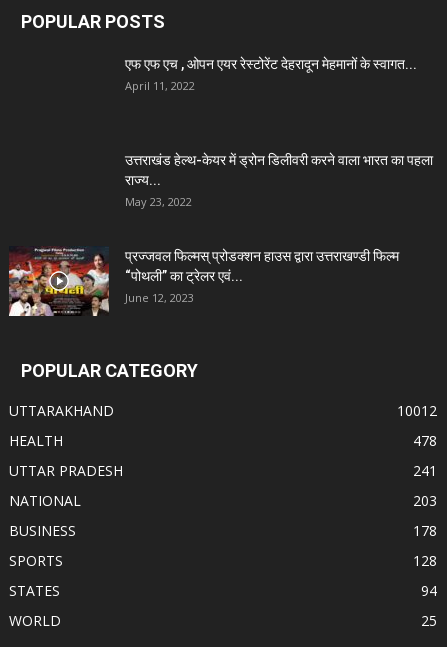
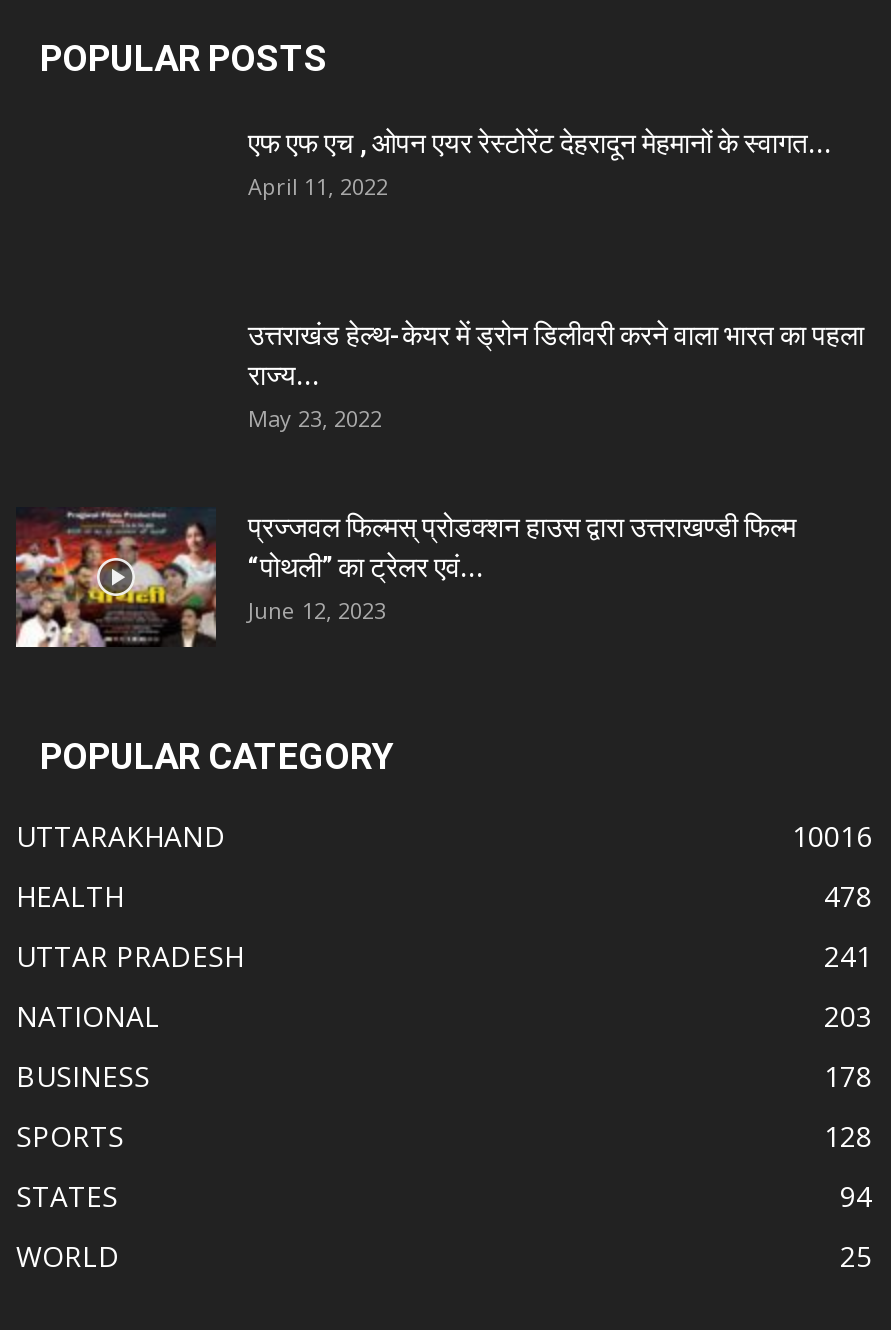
- 10012
+ 10016
